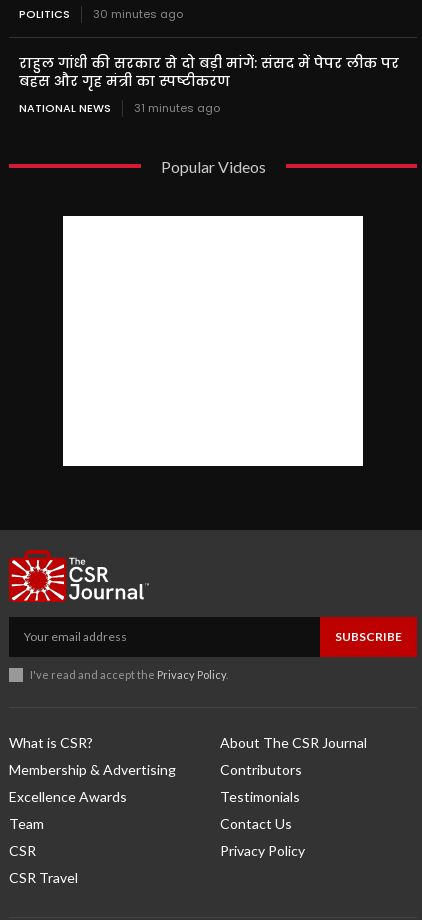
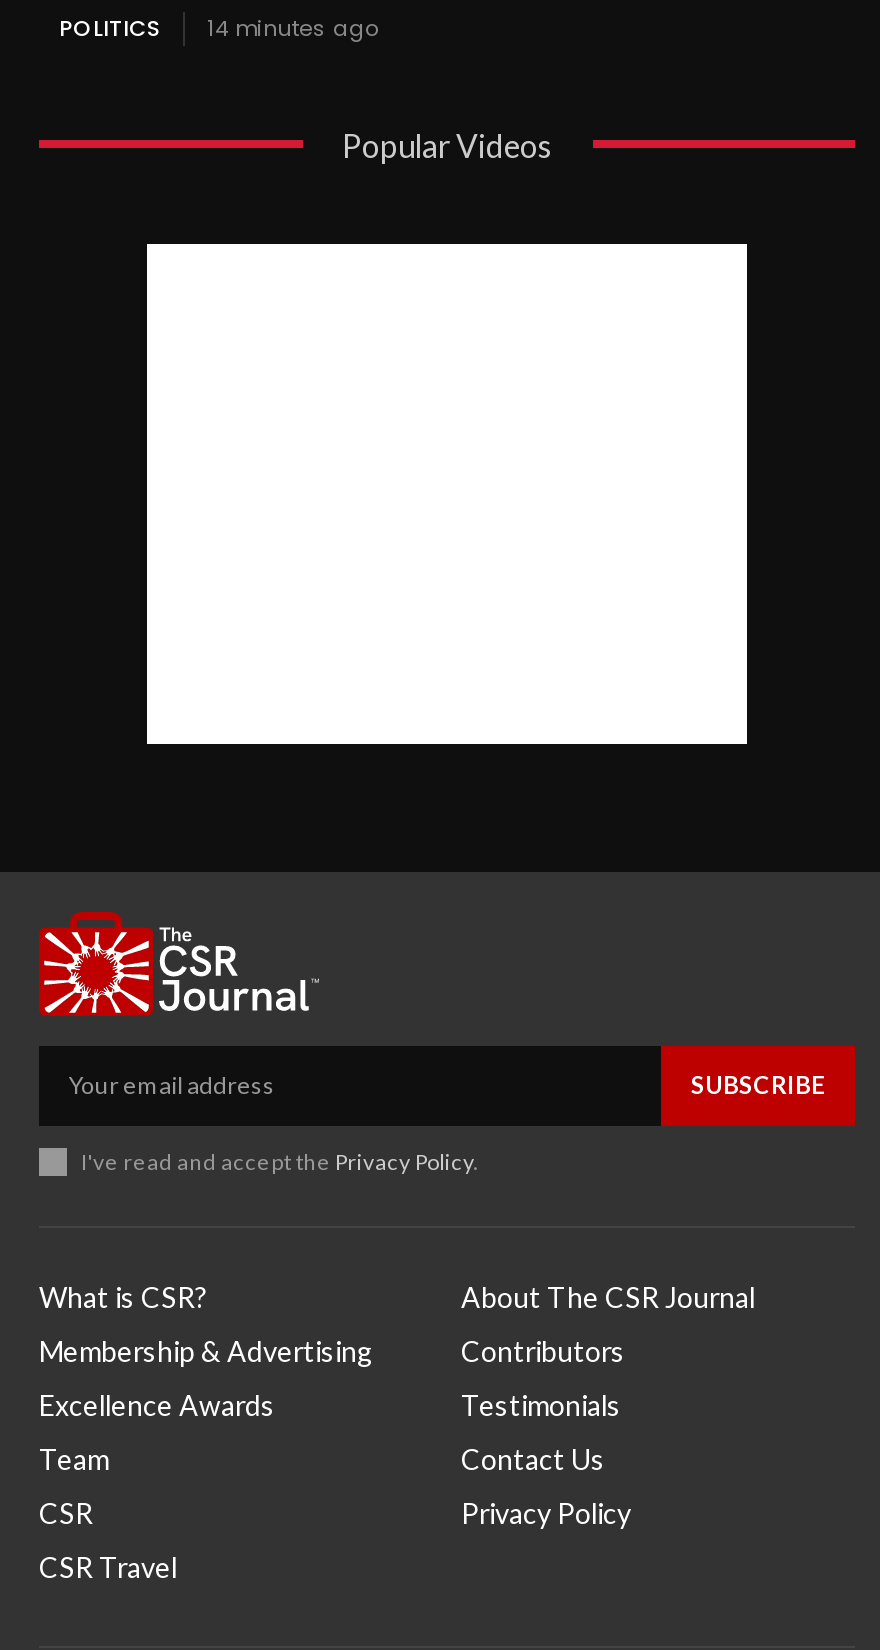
- 30 minutes ago
- राहुल गांधी की सरकार से दो बड़ी मांगें: संसद में पेपर लीक पर
- बहस और गृह मंत्री का स्पष्टीकरण
- NATIONAL NEWS
- 31 minutes ago
+ 14 minutes ago
